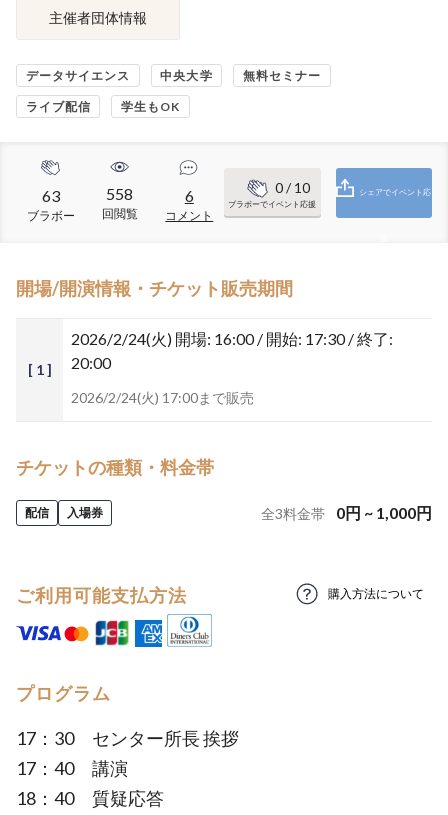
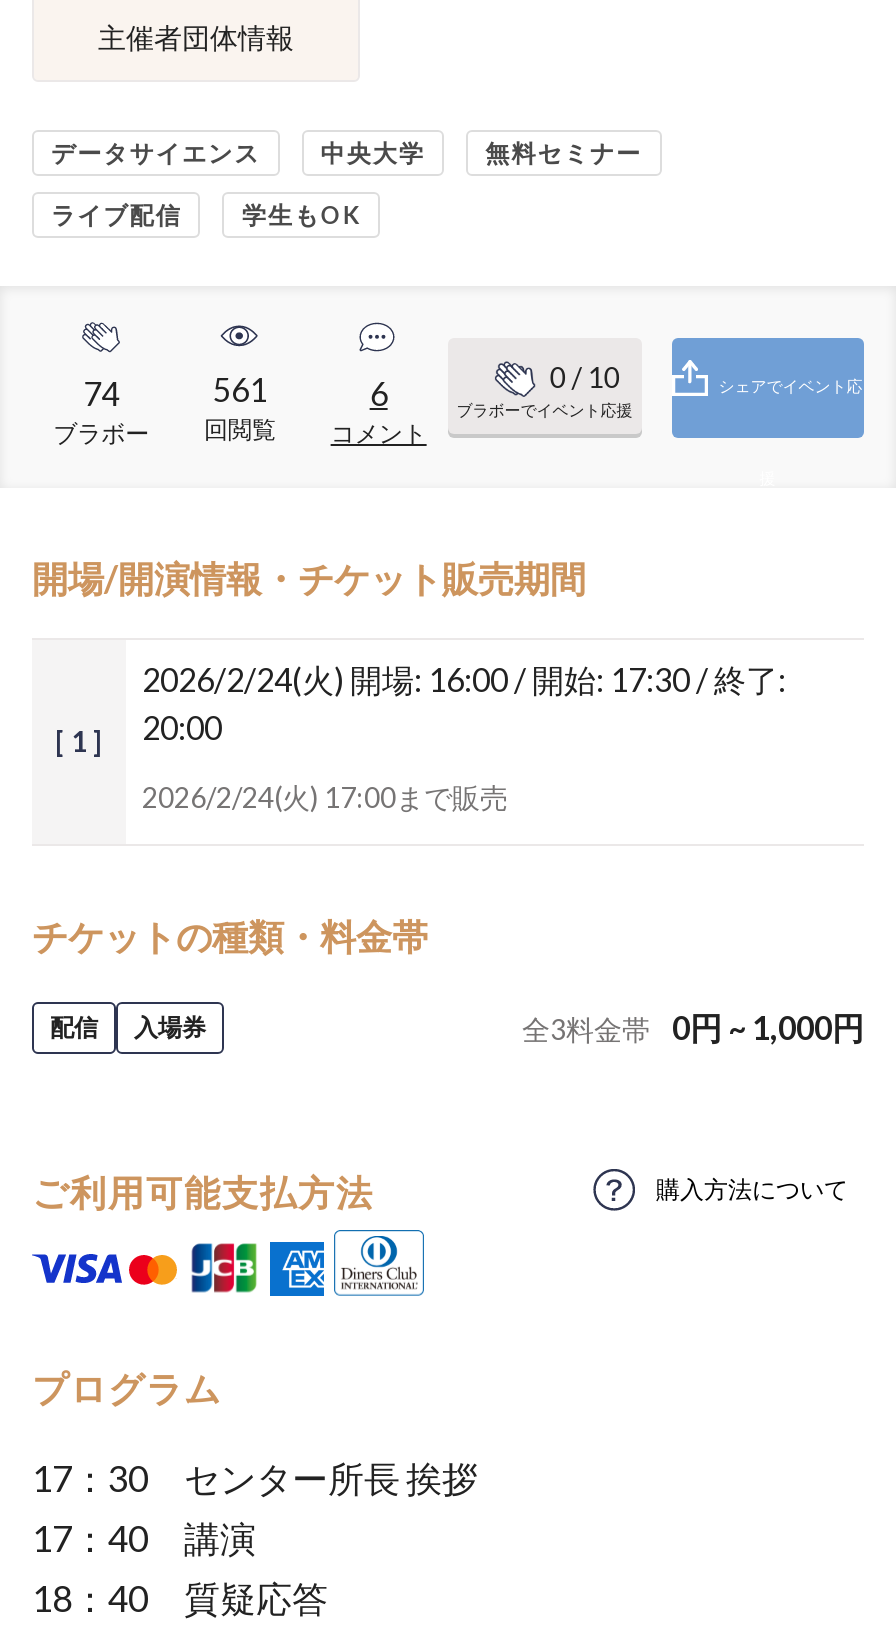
- 63
+ 74

- 558
+ 561
